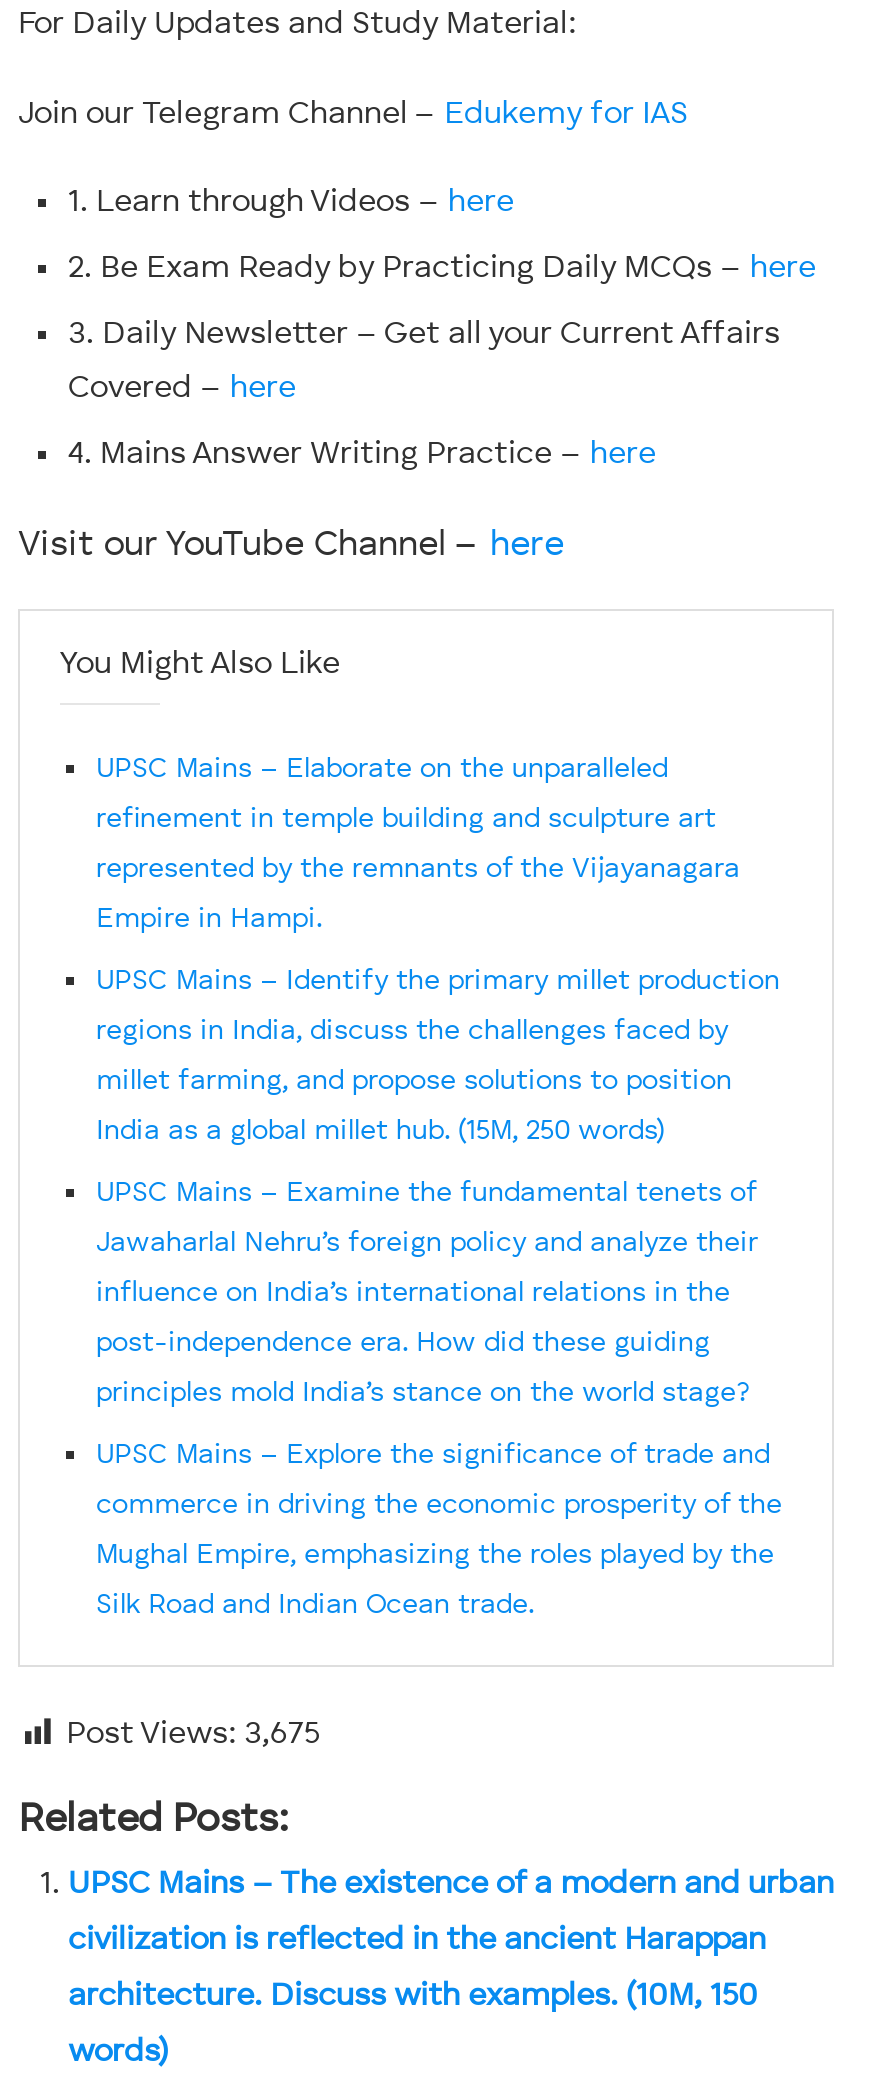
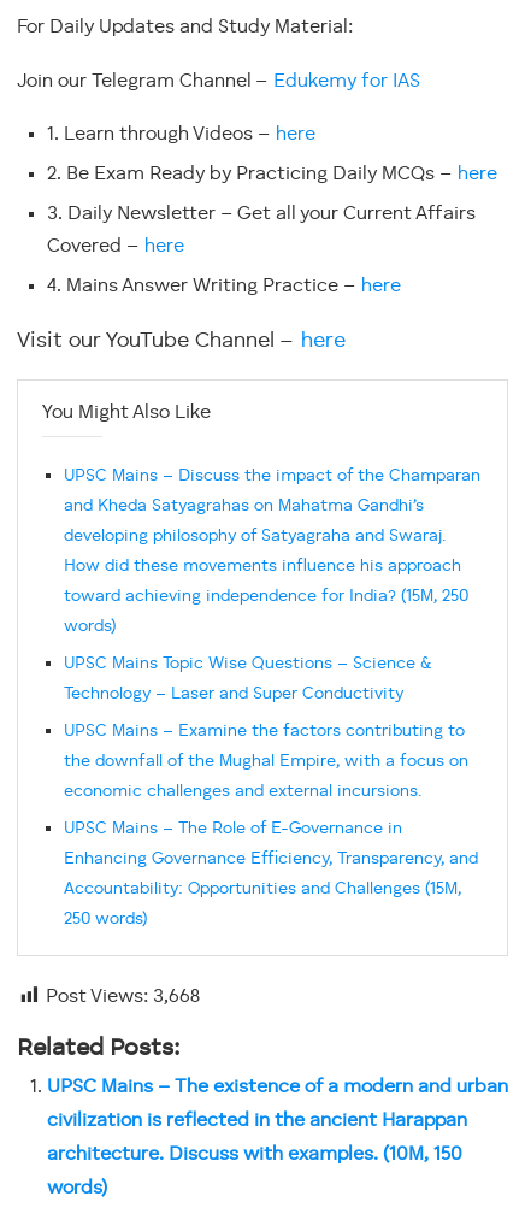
- UPSC Mains – Elaborate on the unparalleled
- refinement in temple building and sculpture art
- represented by the remnants of the Vijayanagara
- Empire in Hampi.
- UPSC Mains – Identify the primary millet production
- regions in India, discuss the challenges faced by
- millet farming, and propose solutions to position
- India as a global millet hub. (15M, 250 words)
- UPSC Mains – Examine the fundamental tenets of
- Jawaharlal Nehru’s foreign policy and analyze their
- influence on India’s international relations in the
- post-independence era. How did these guiding
- principles mold India’s stance on the world stage?
- UPSC Mains – Explore the significance of trade and
- commerce in driving the economic prosperity of the
- Mughal Empire, emphasizing the roles played by the
- Silk Road and Indian Ocean trade.
+ UPSC Mains – Discuss the impact of the Champaran
+ and Kheda Satyagrahas on Mahatma Gandhi’s
+ developing philosophy of Satyagraha and Swaraj.
+ How did these movements influence his approach
+ toward achieving independence for India? (15M, 250
+ words)
+ UPSC Mains Topic Wise Questions – Science &
+ Technology – Laser and Super Conductivity
+ UPSC Mains – Examine the factors contributing to
+ the downfall of the Mughal Empire, with a focus on
+ economic challenges and external incursions.
+ UPSC Mains – The Role of E-Governance in
+ Enhancing Governance Efficiency, Transparency, and
+ Accountability: Opportunities and Challenges (15M,
+ 250 words)

- Post Views: 3,675
+ Post Views: 3,668
